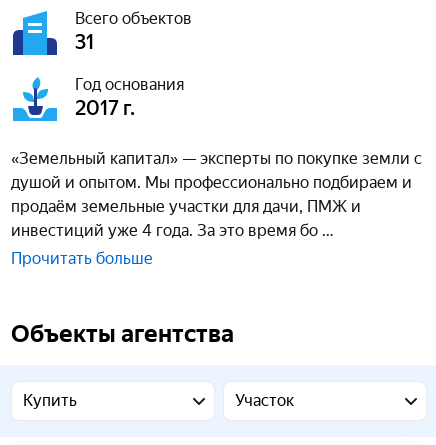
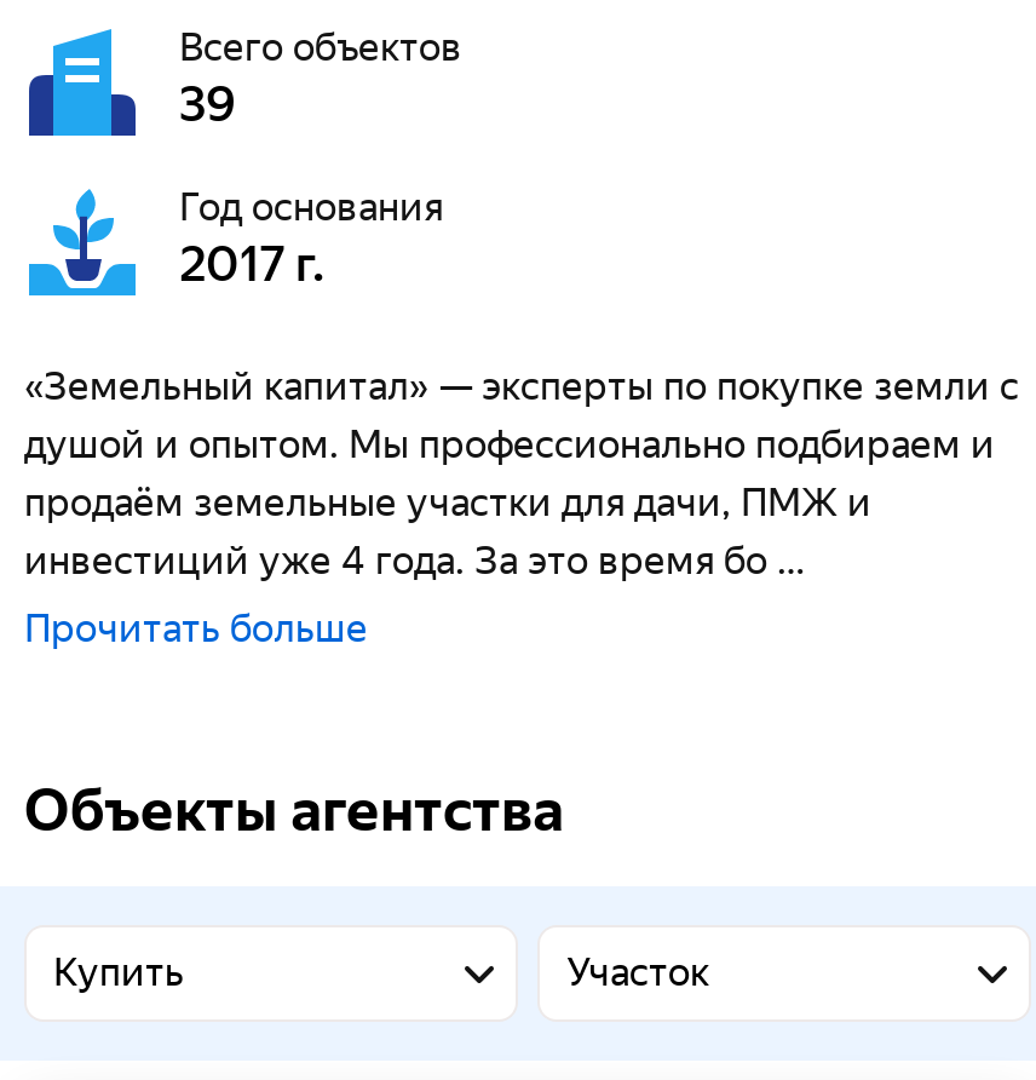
- 31
+ 39
